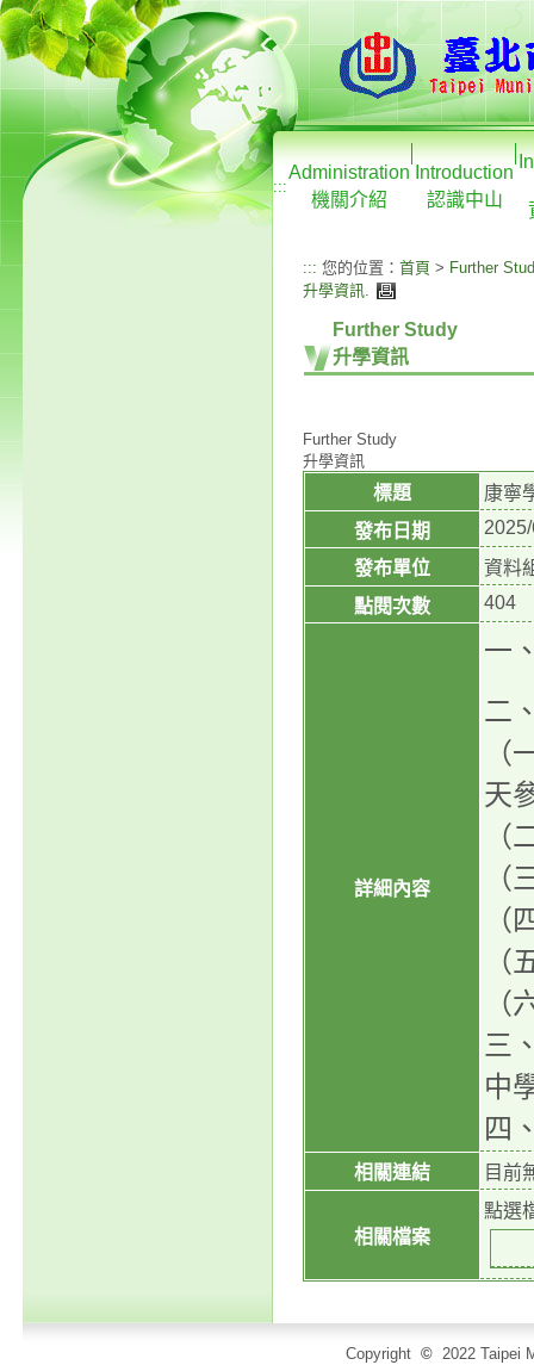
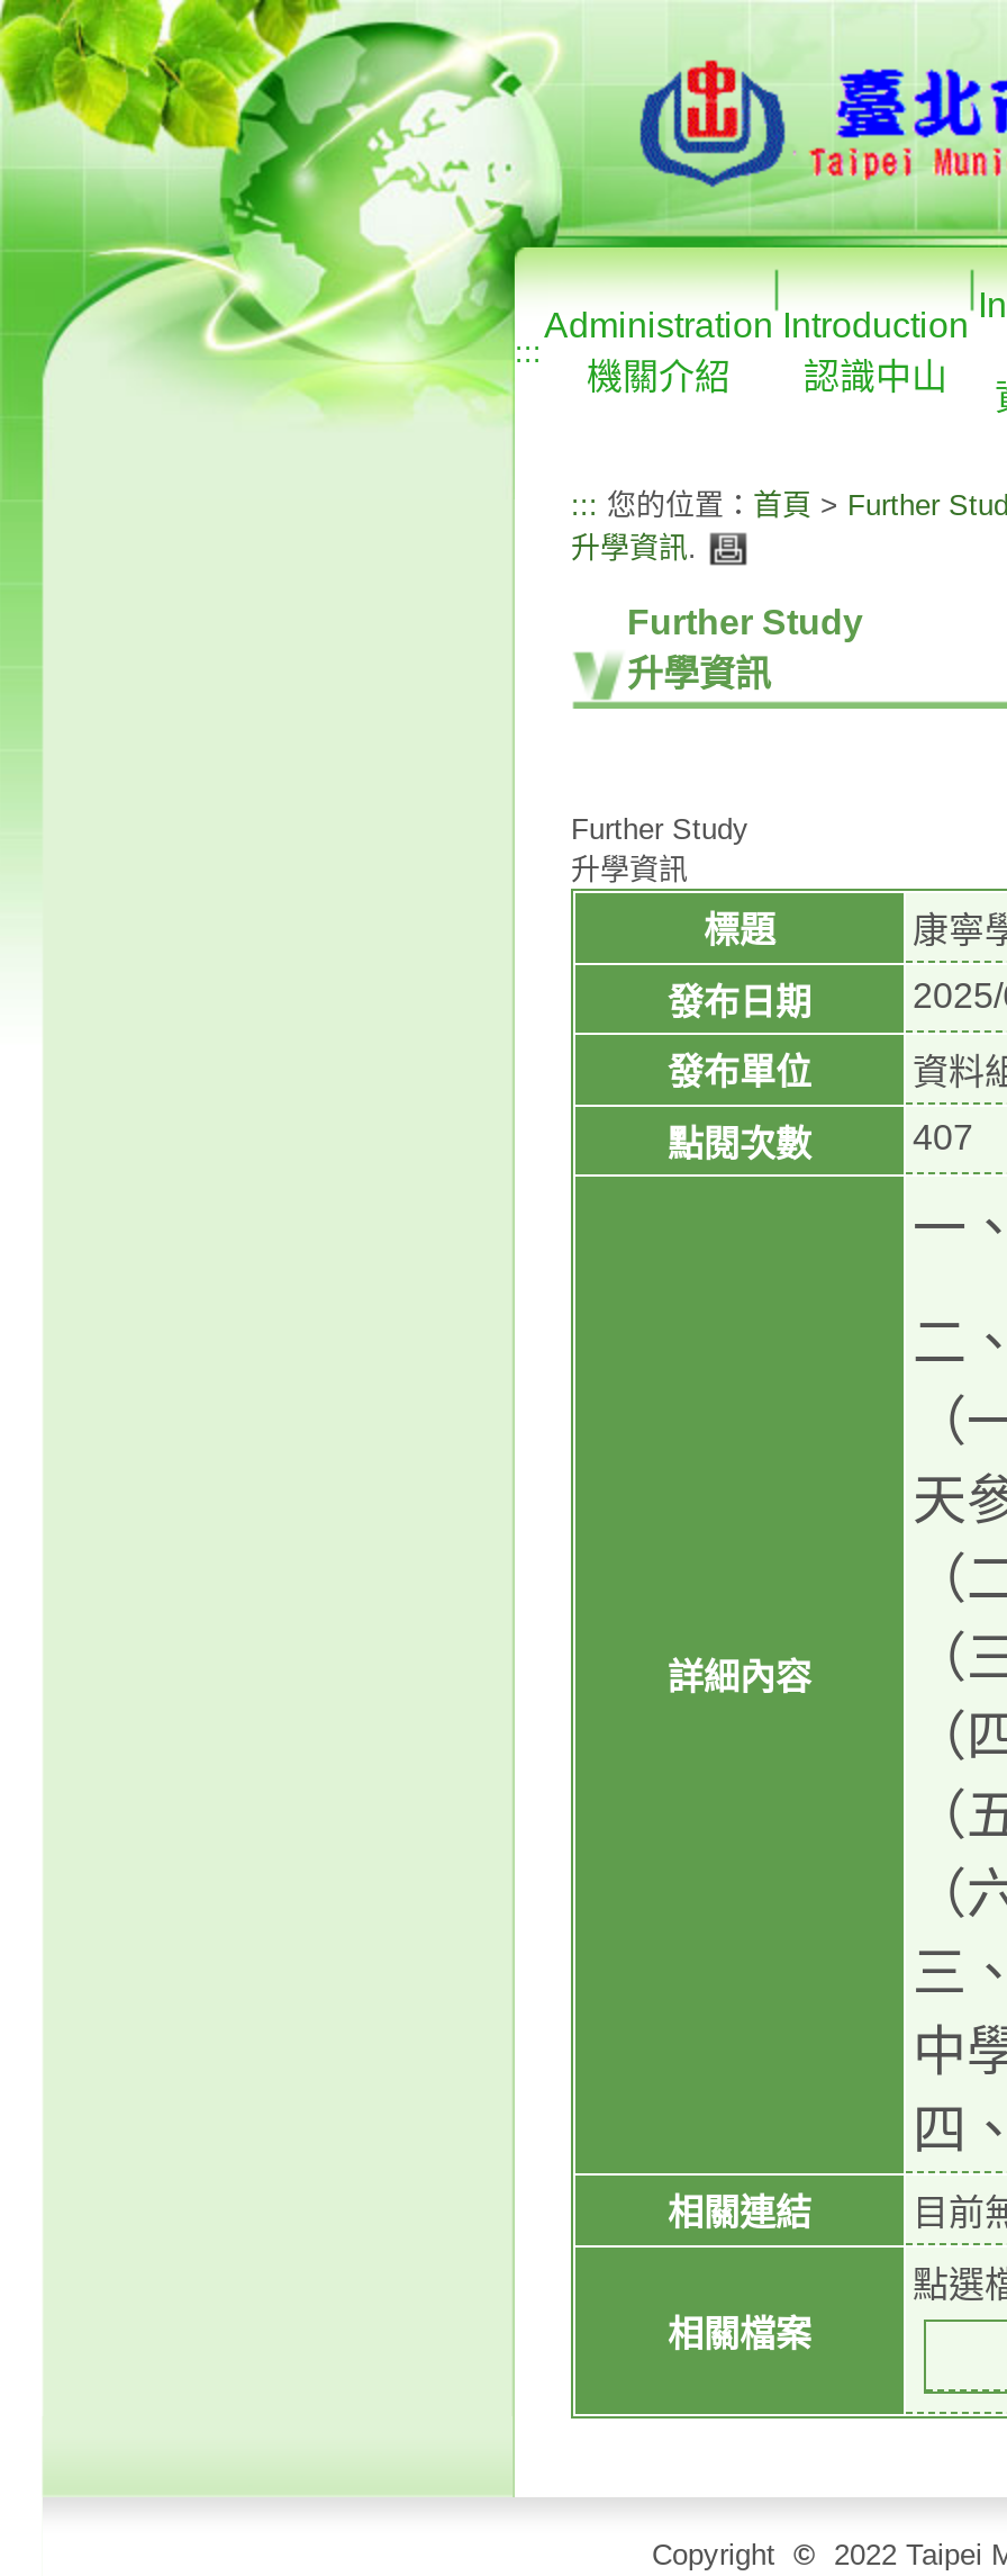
- 404
+ 407
